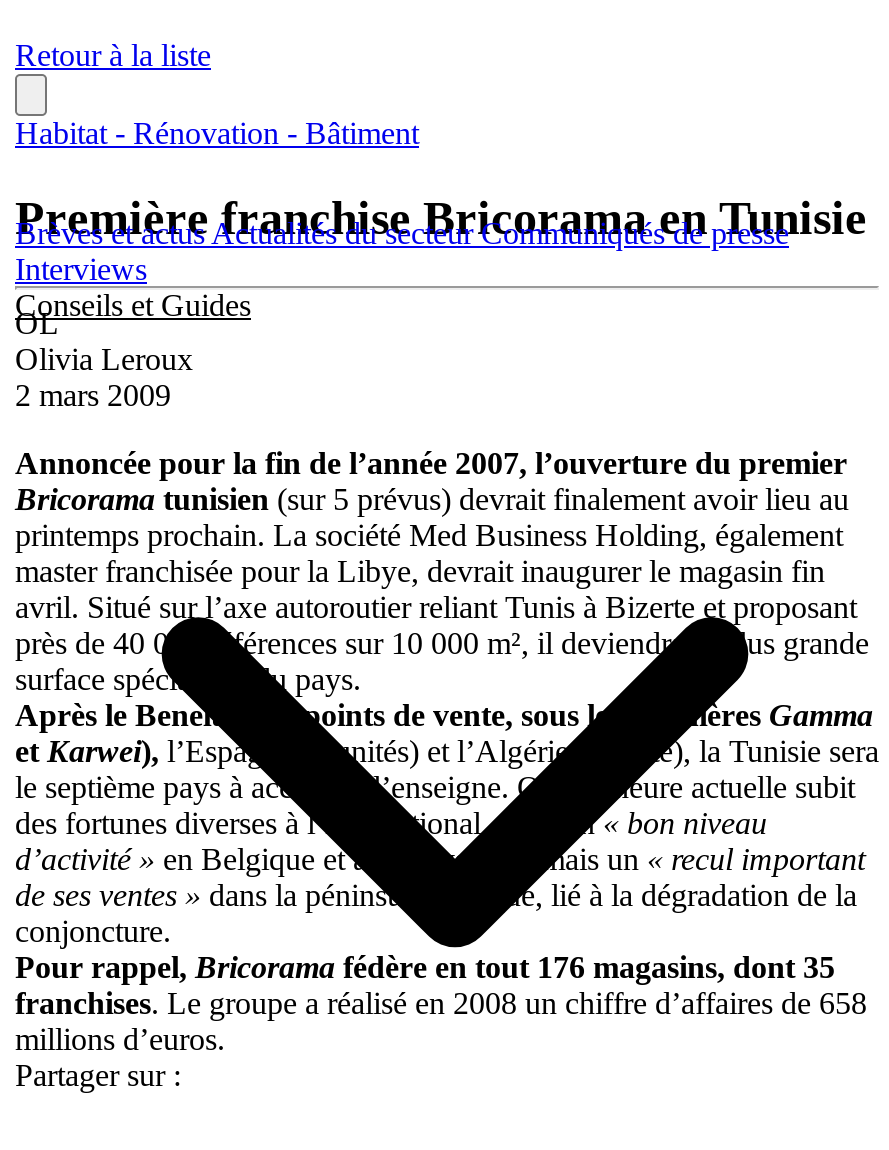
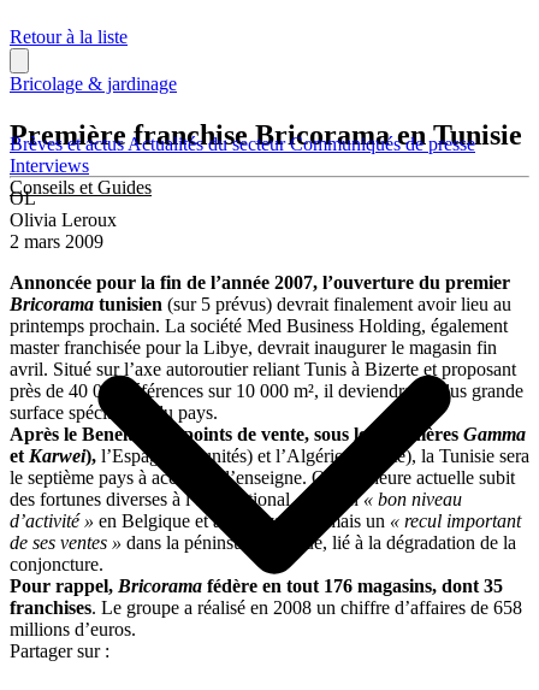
- Habitat - Rénovation - Bâtiment
+ Bricolage & jardinage
